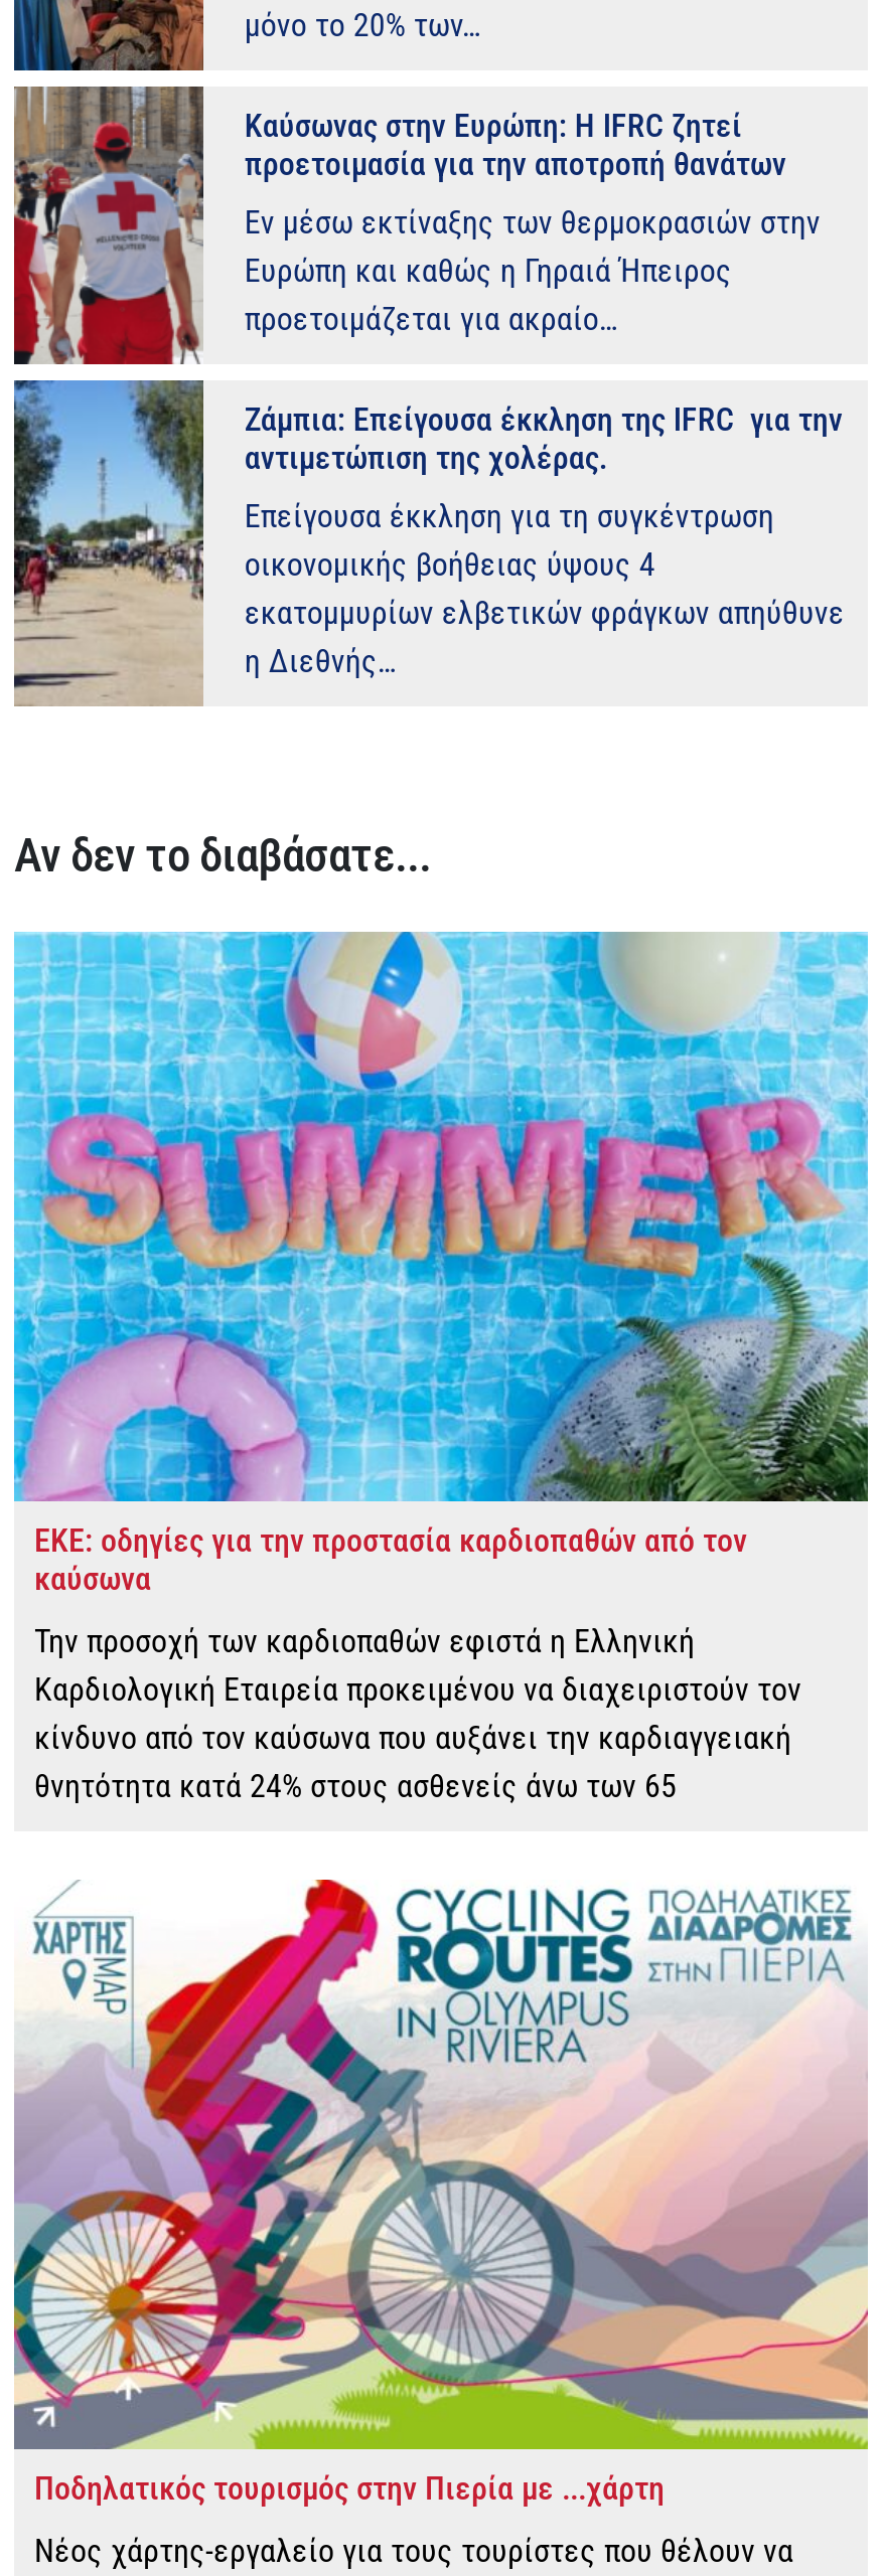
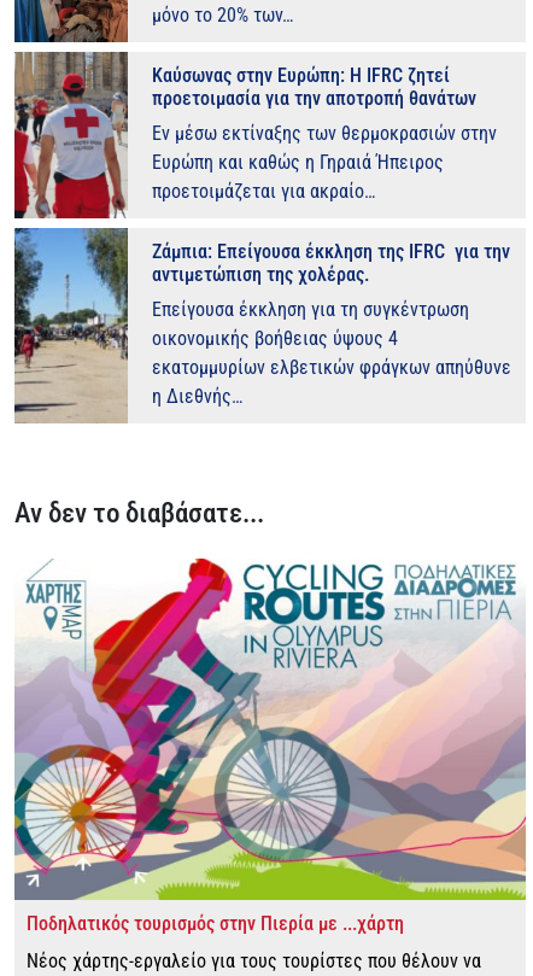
- [image]
- ΕΚΕ: οδηγίες για την προστασία καρδιοπαθών από τον
- καύσωνα
- Την προσοχή των καρδιοπαθών εφιστά η Ελληνική
- Καρδιολογική Εταιρεία προκειμένου να διαχειριστούν τον
- κίνδυνο από τον καύσωνα που αυξάνει την καρδιαγγειακή
- θνητότητα κατά 24% στους ασθενείς άνω των 65
